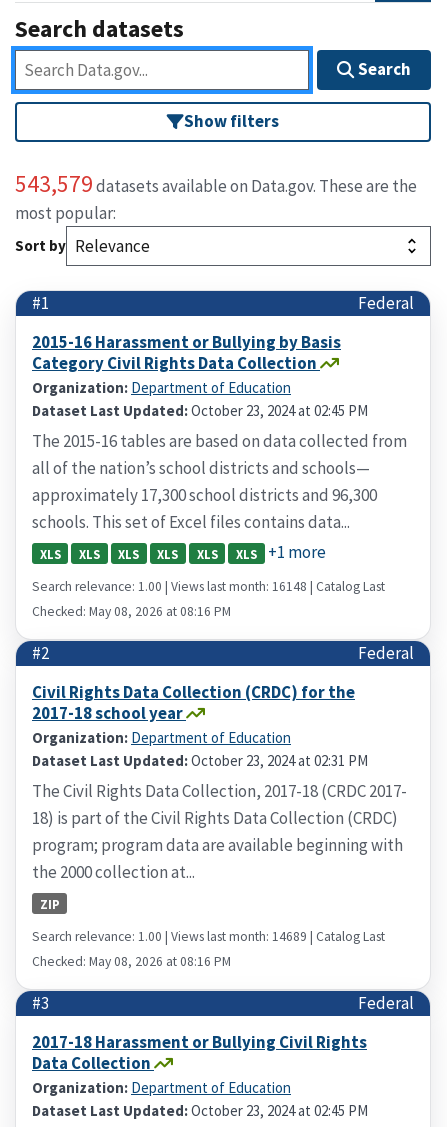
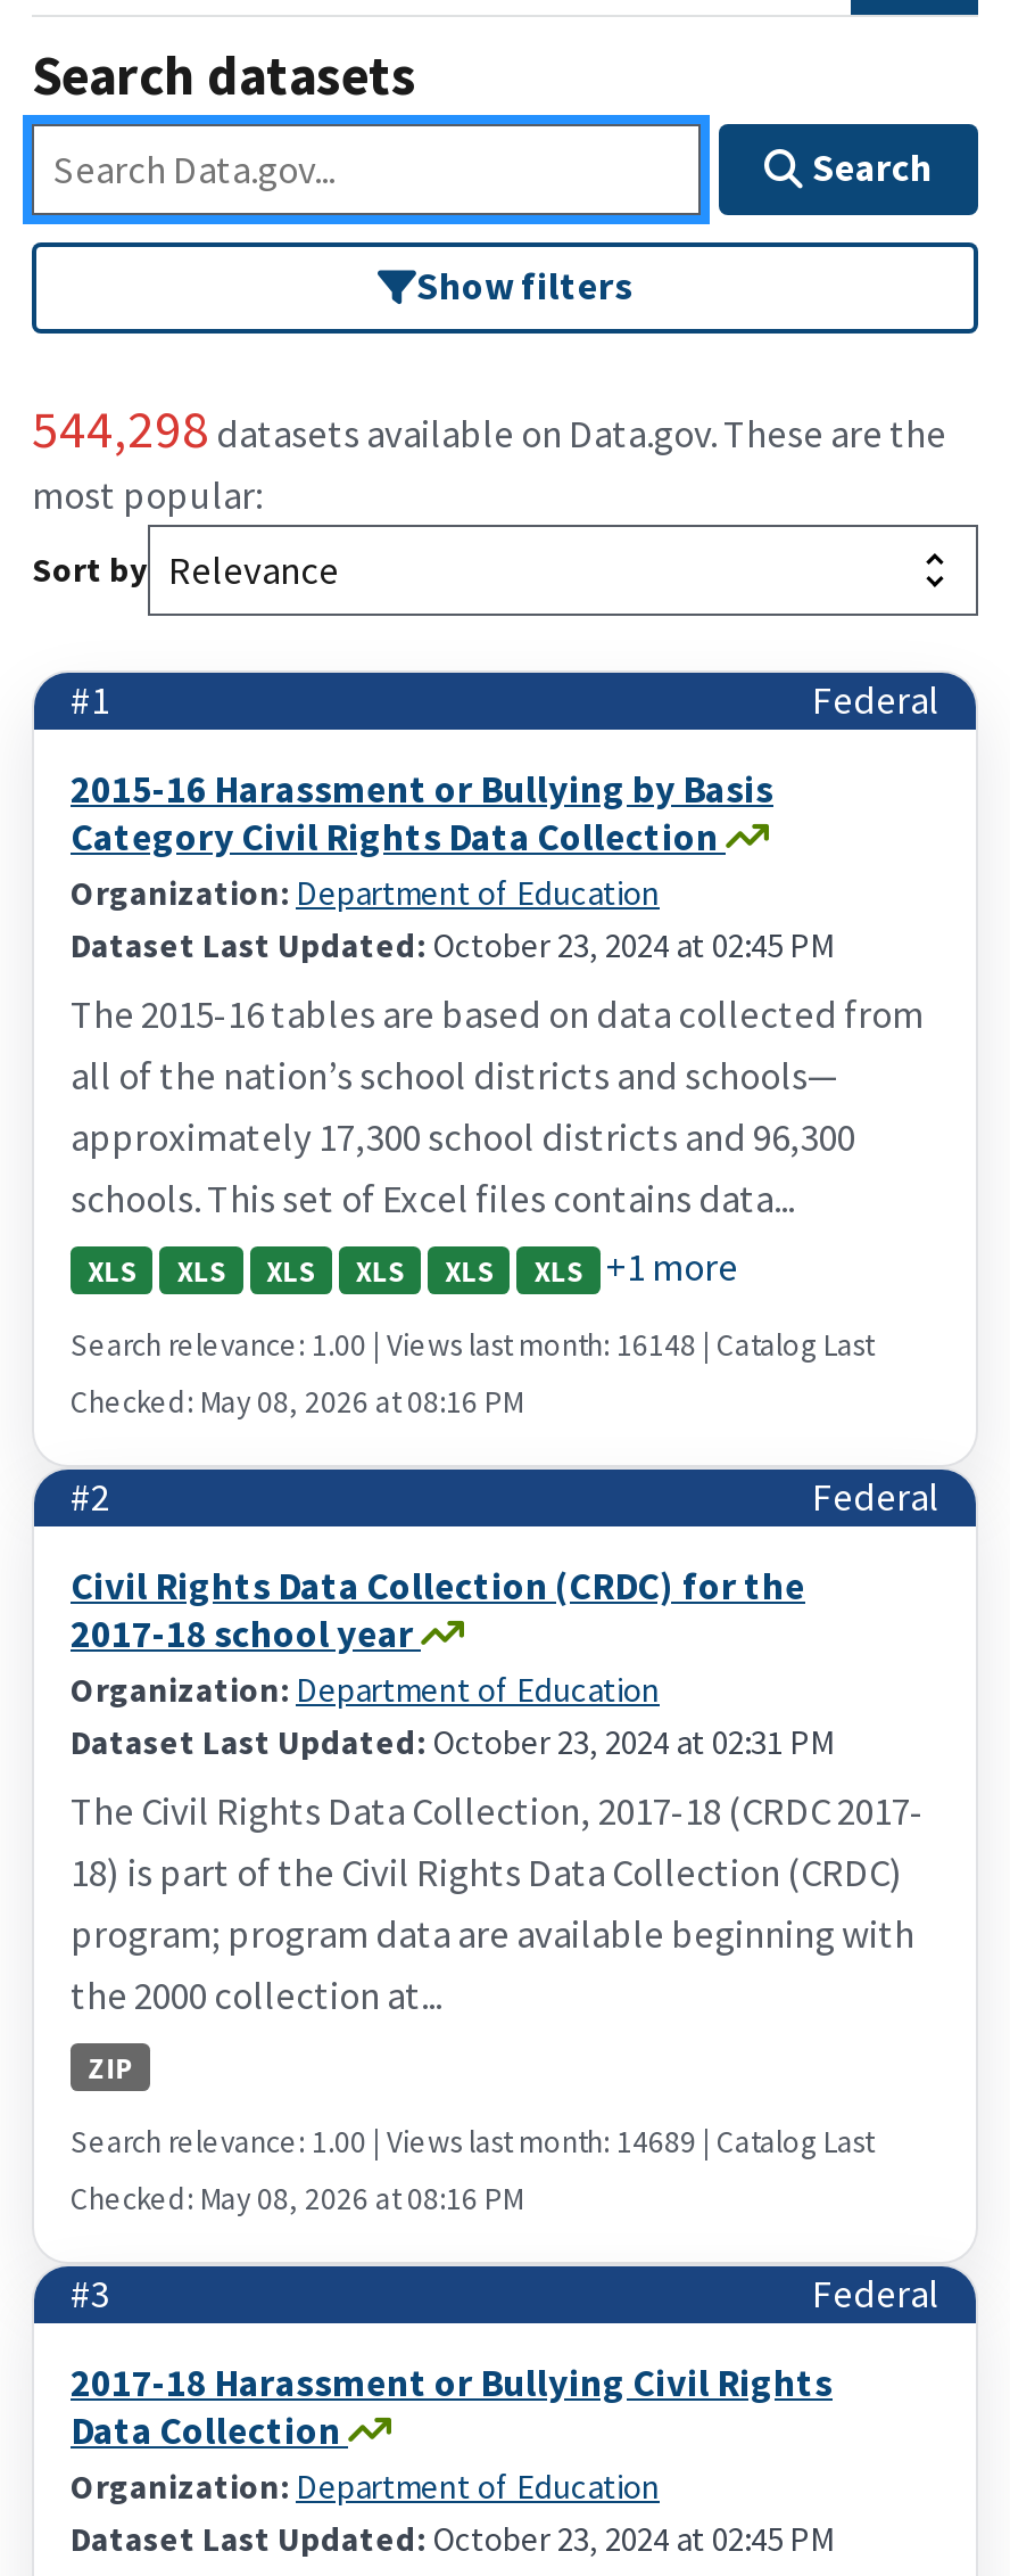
- 543,579 datasets available on Data.gov. These are the
+ 544,298 datasets available on Data.gov. These are the
